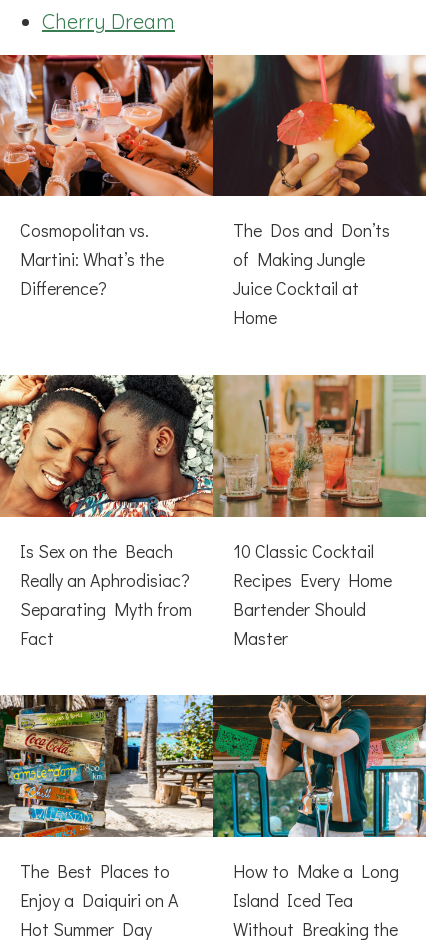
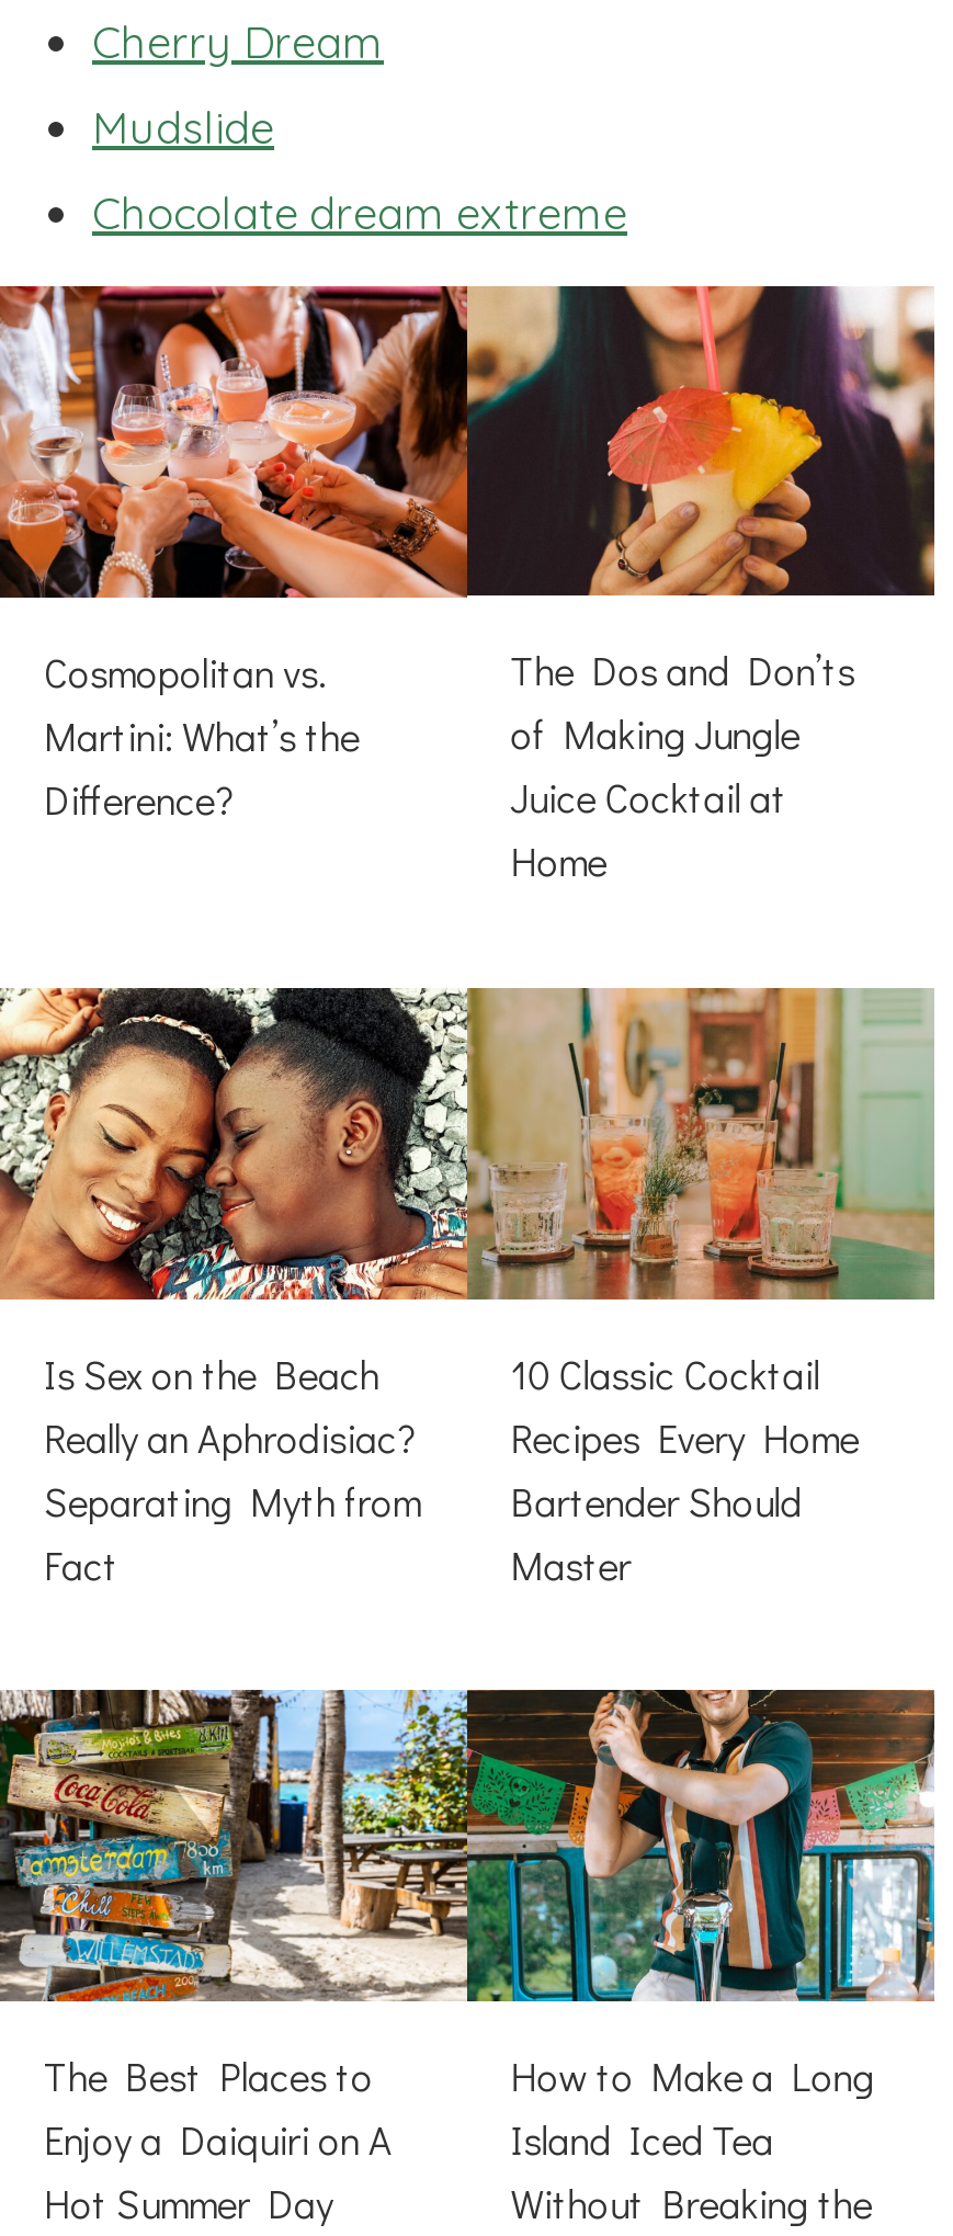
+ Mudslide
+ Chocolate dream extreme
